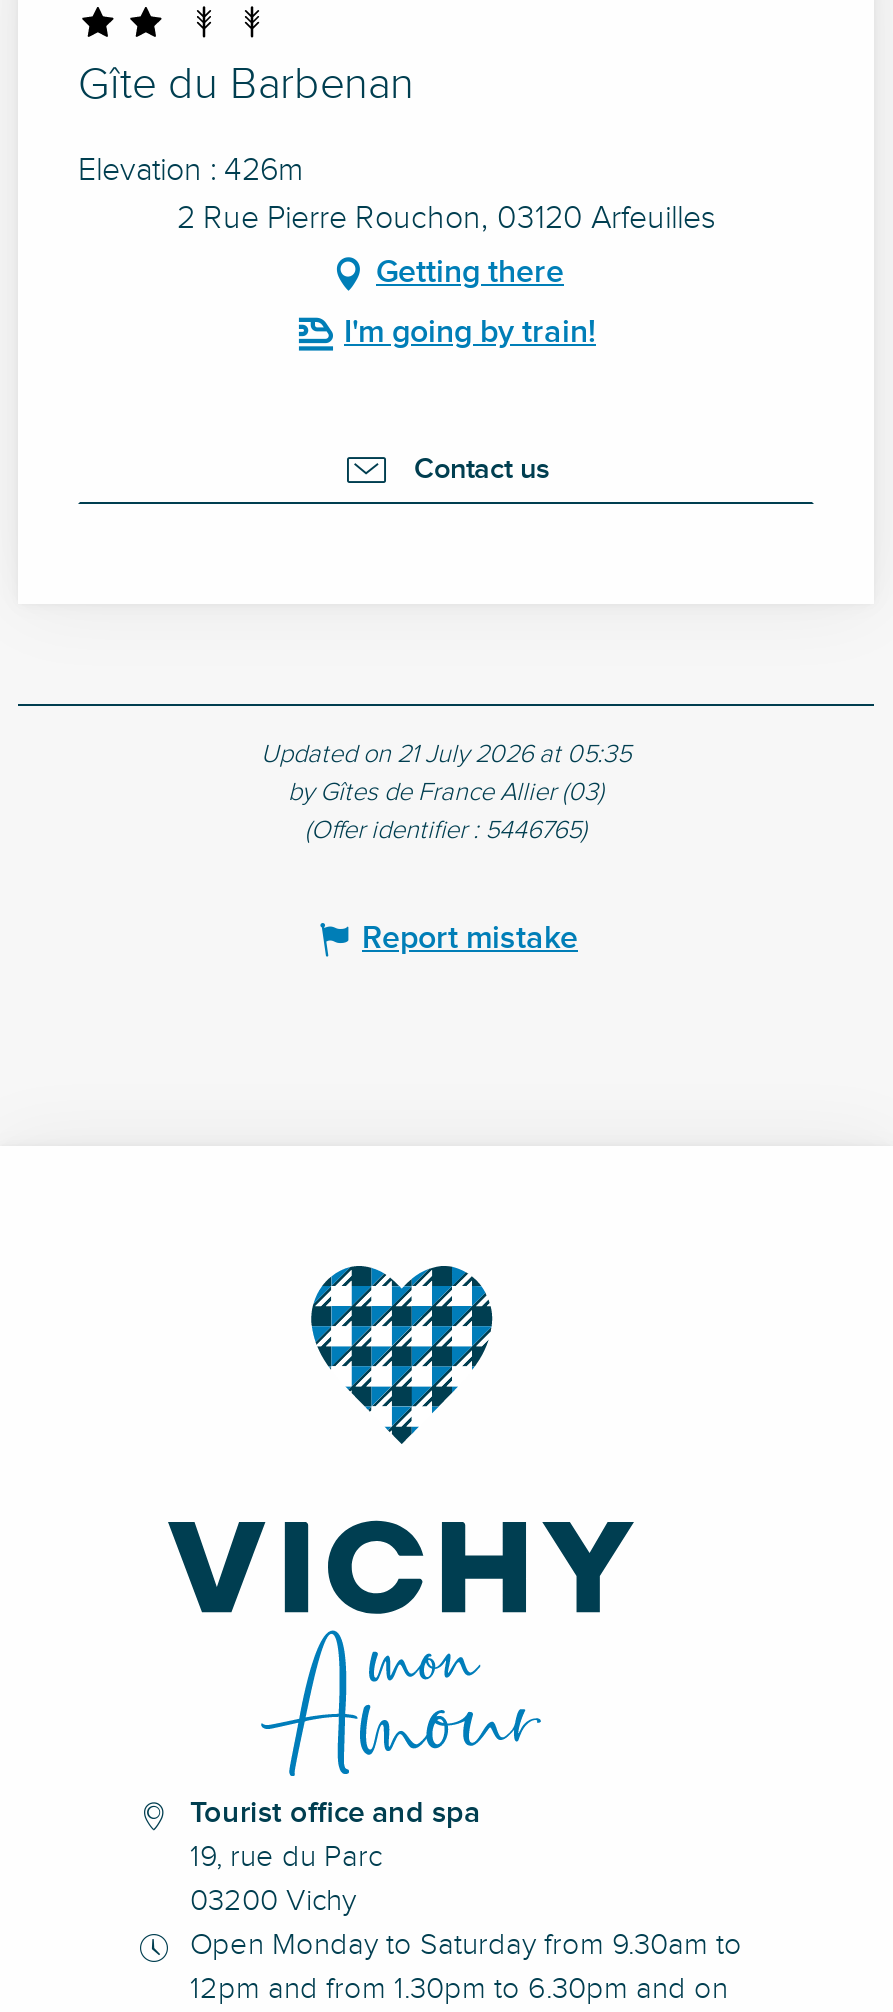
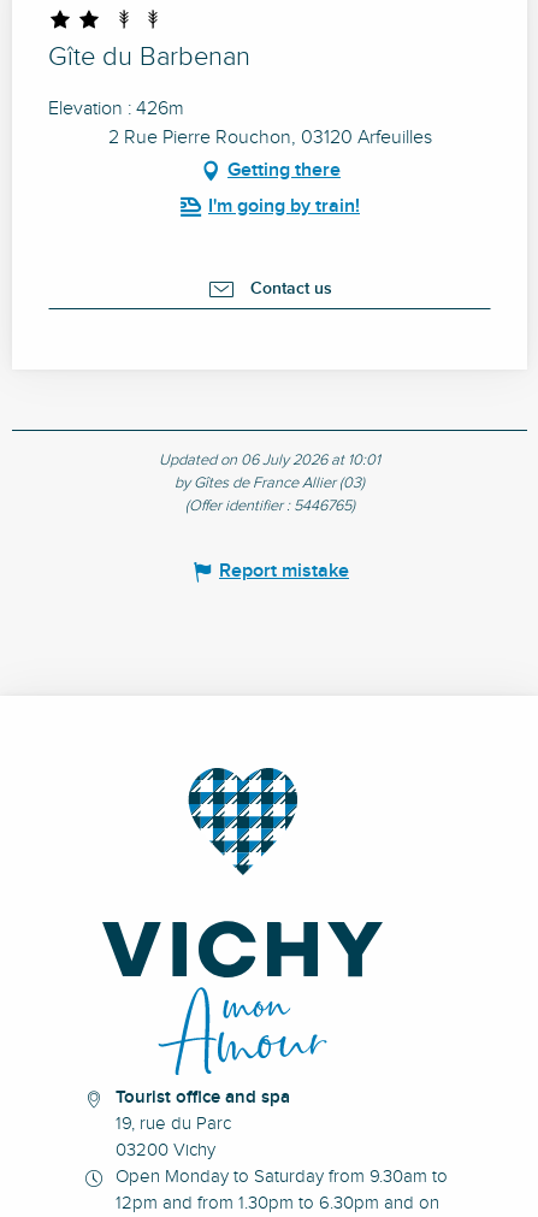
- Updated on 21 July 2026 at 05:35
+ Updated on 06 July 2026 at 10:01
